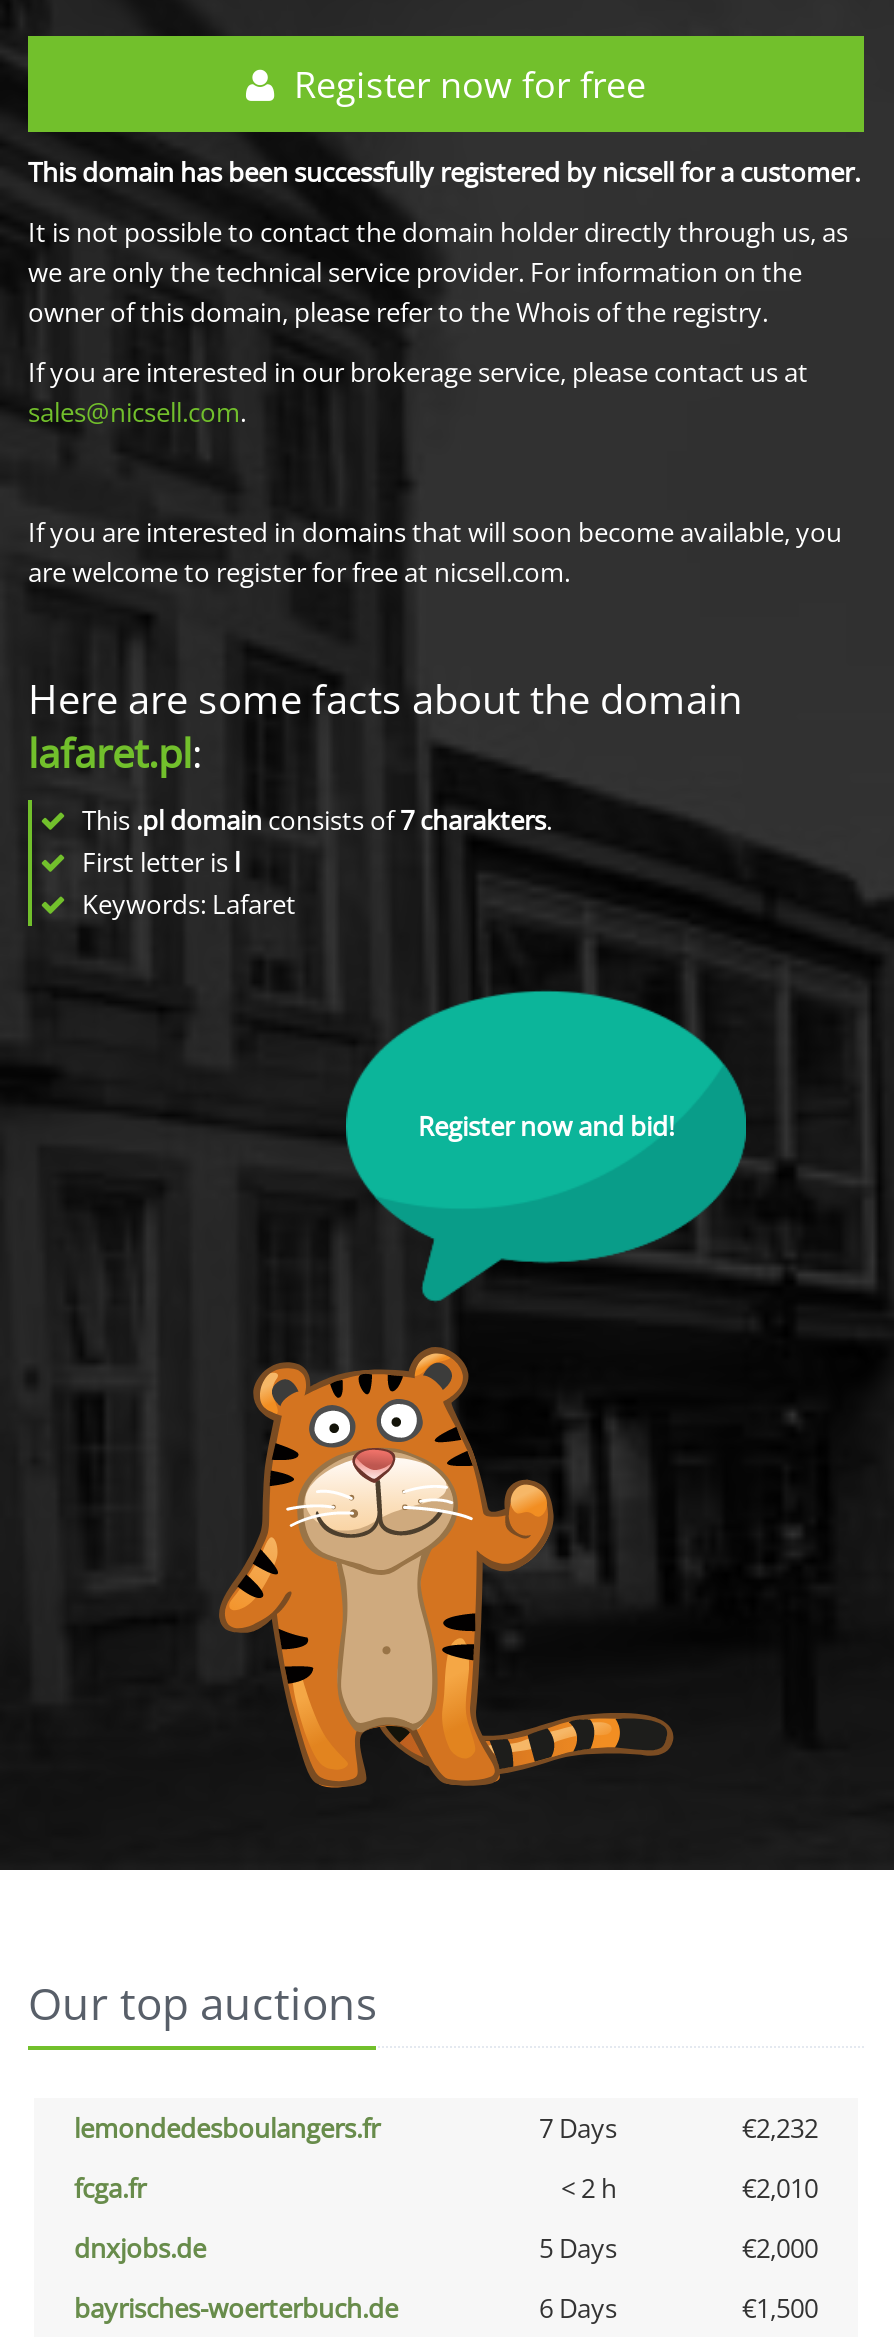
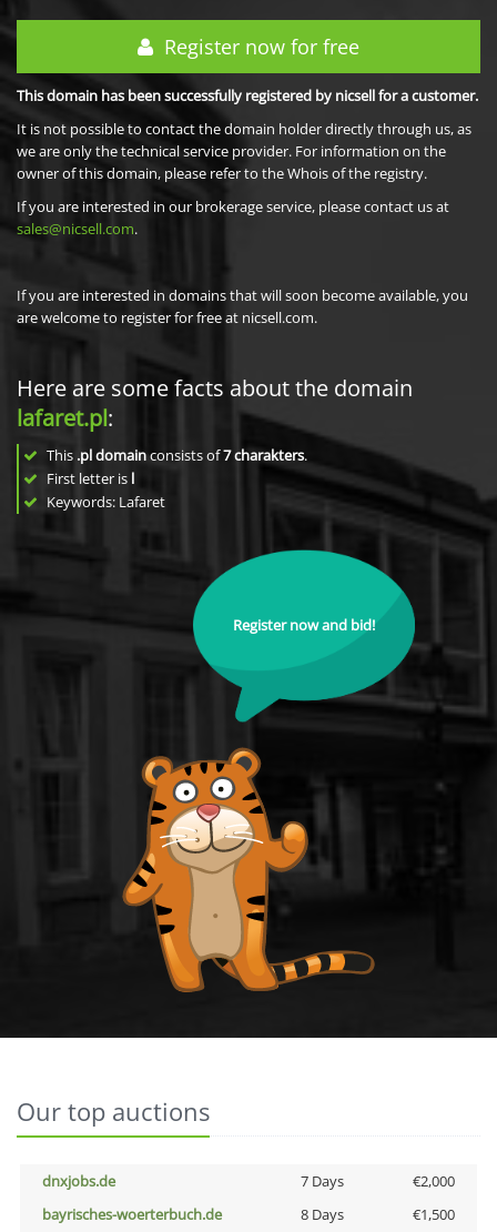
- lemondedesboulangers.fr
- 7 Days
- €2,232
- fcga.fr
- < 2 h
- €2,010

- 5 Days
+ 7 Days

- 6 Days
+ 8 Days
